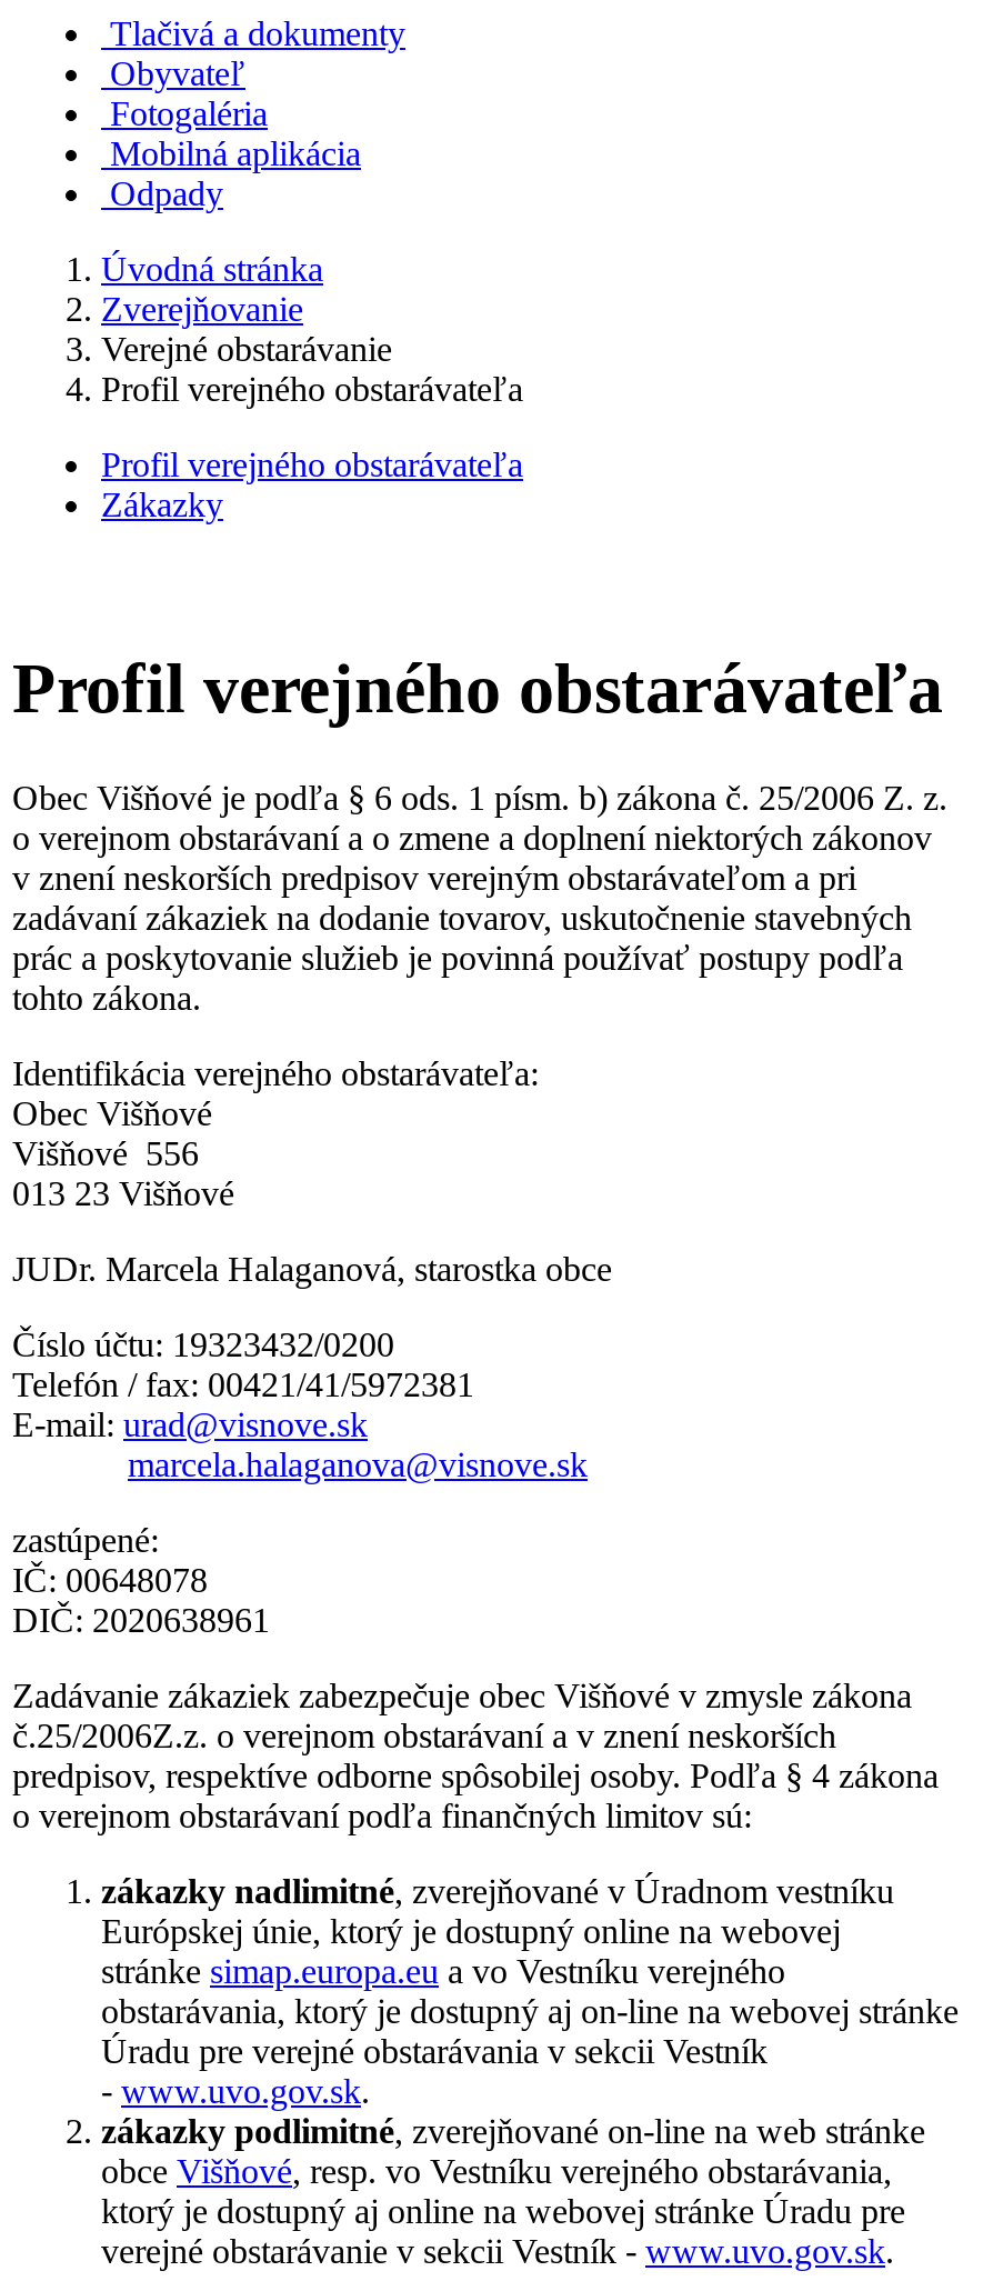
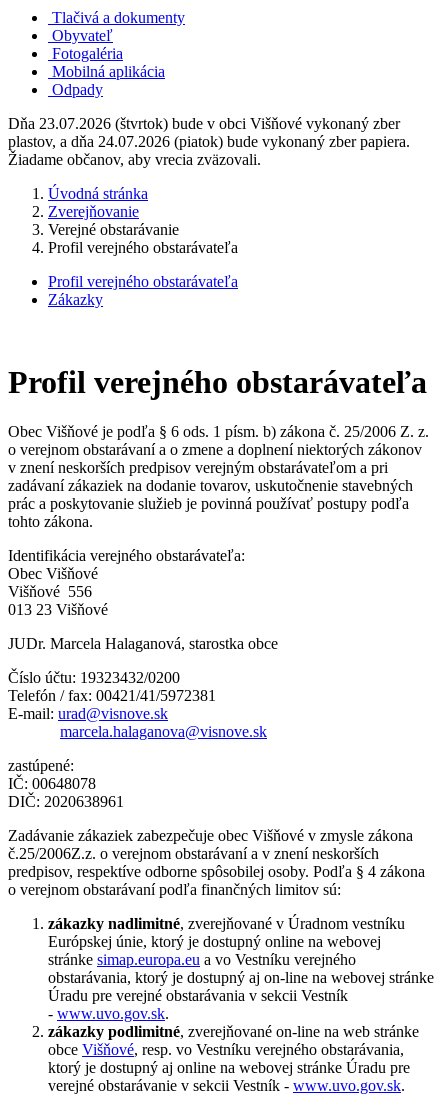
+ Dňa 23.07.2026 (štvrtok) bude v obci Višňové vykonaný zber
+ plastov, a dňa 24.07.2026 (piatok) bude vykonaný zber papiera.
+ Žiadame občanov, aby vrecia zväzovali.
